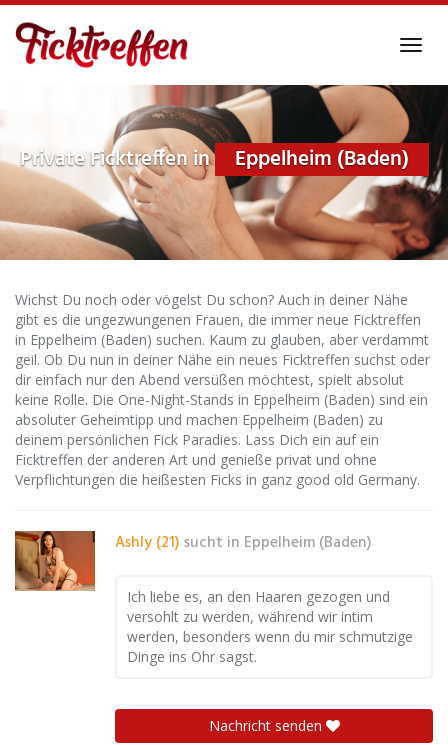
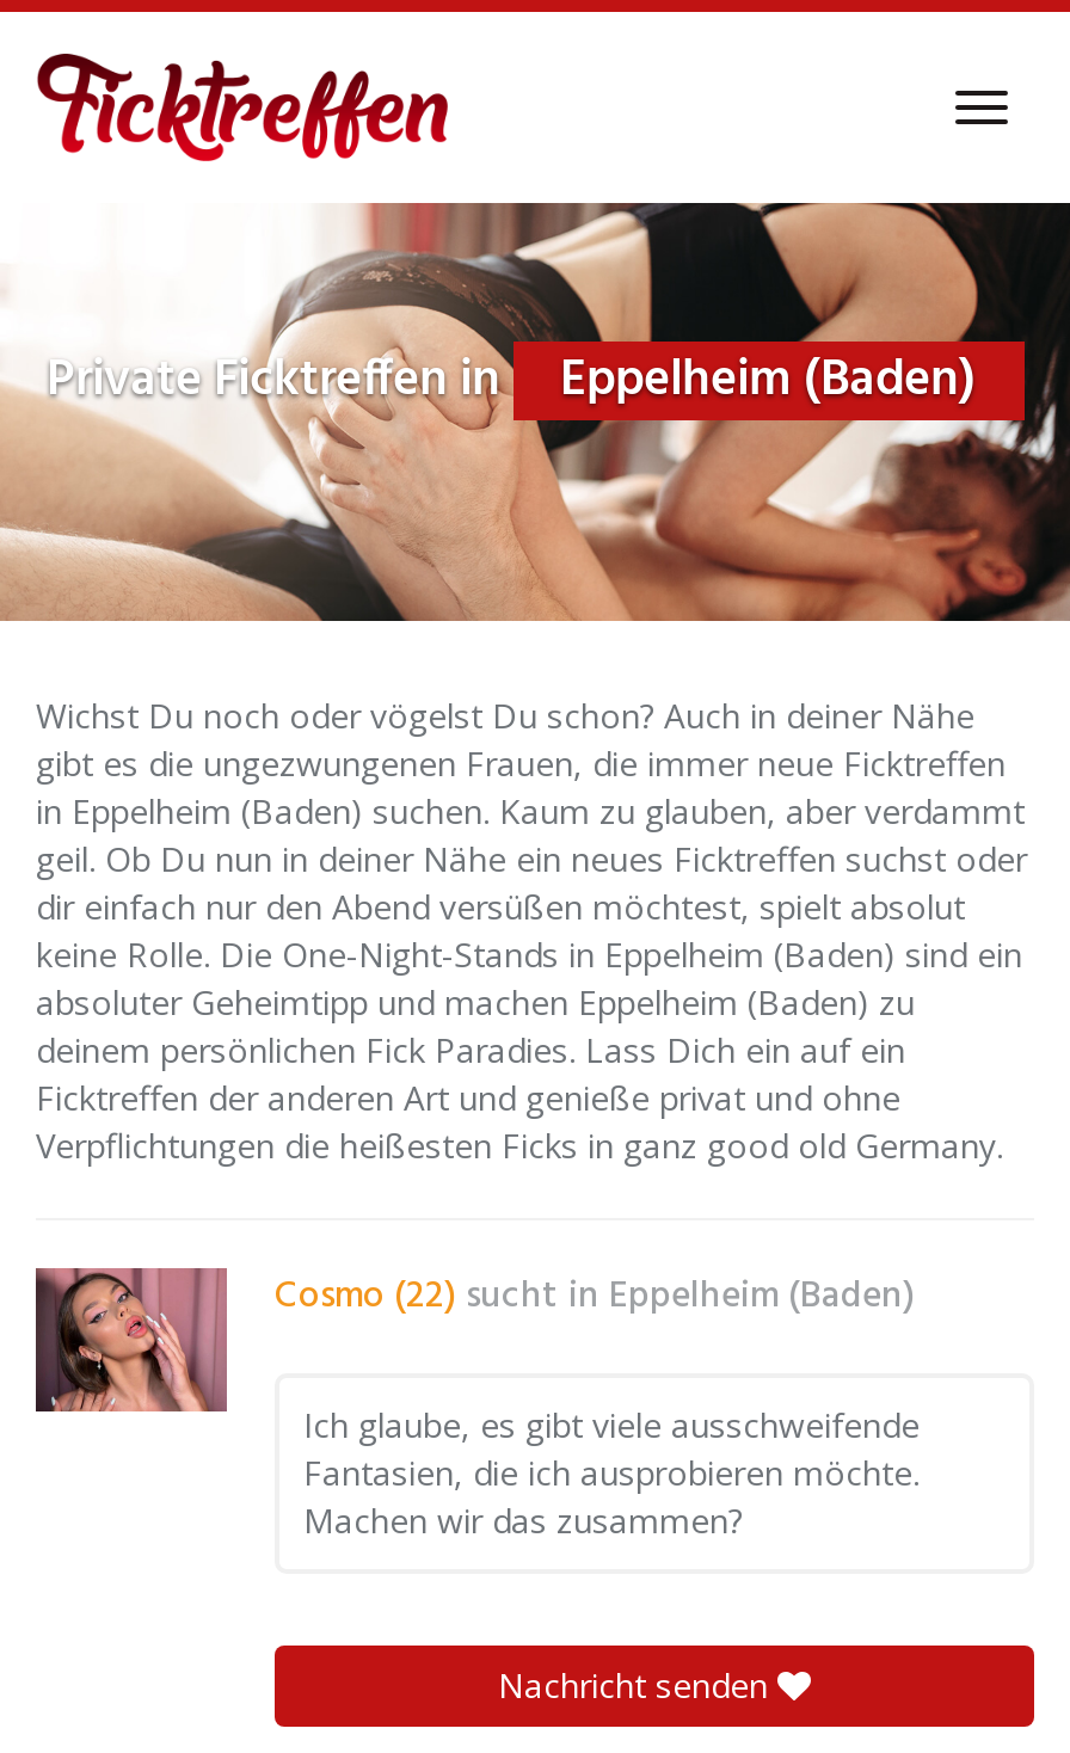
- [image]
- Ashly (21) sucht in Eppelheim (Baden)
+ [image]
+ Cosmo (22) sucht in Eppelheim (Baden)

- Ich liebe es, an den Haaren gezogen und
- versohlt zu werden, während wir intim
- werden, besonders wenn du mir schmutzige
- Dinge ins Ohr sagst.
+ Ich glaube, es gibt viele ausschweifende
+ Fantasien, die ich ausprobieren möchte.
+ Machen wir das zusammen?
